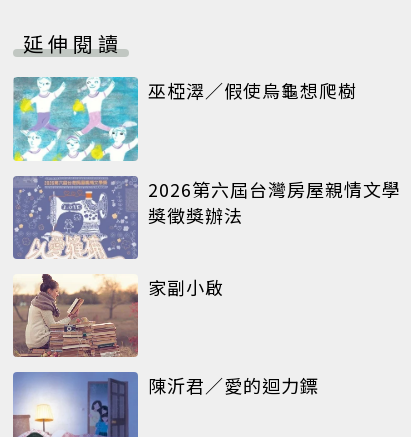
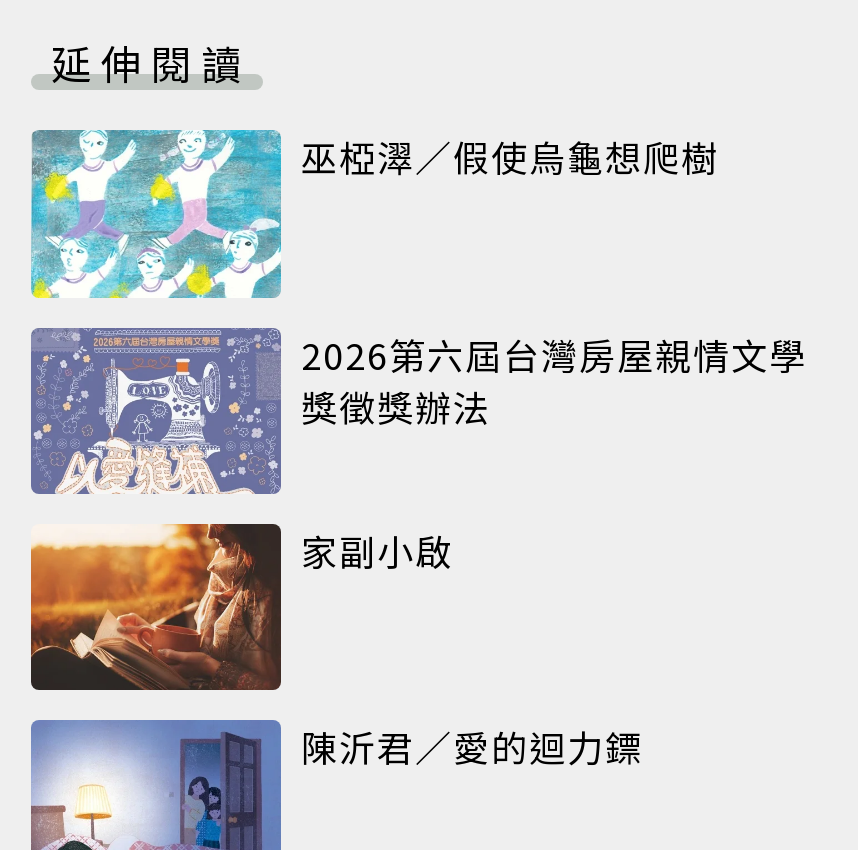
- [image]
+ [image]
